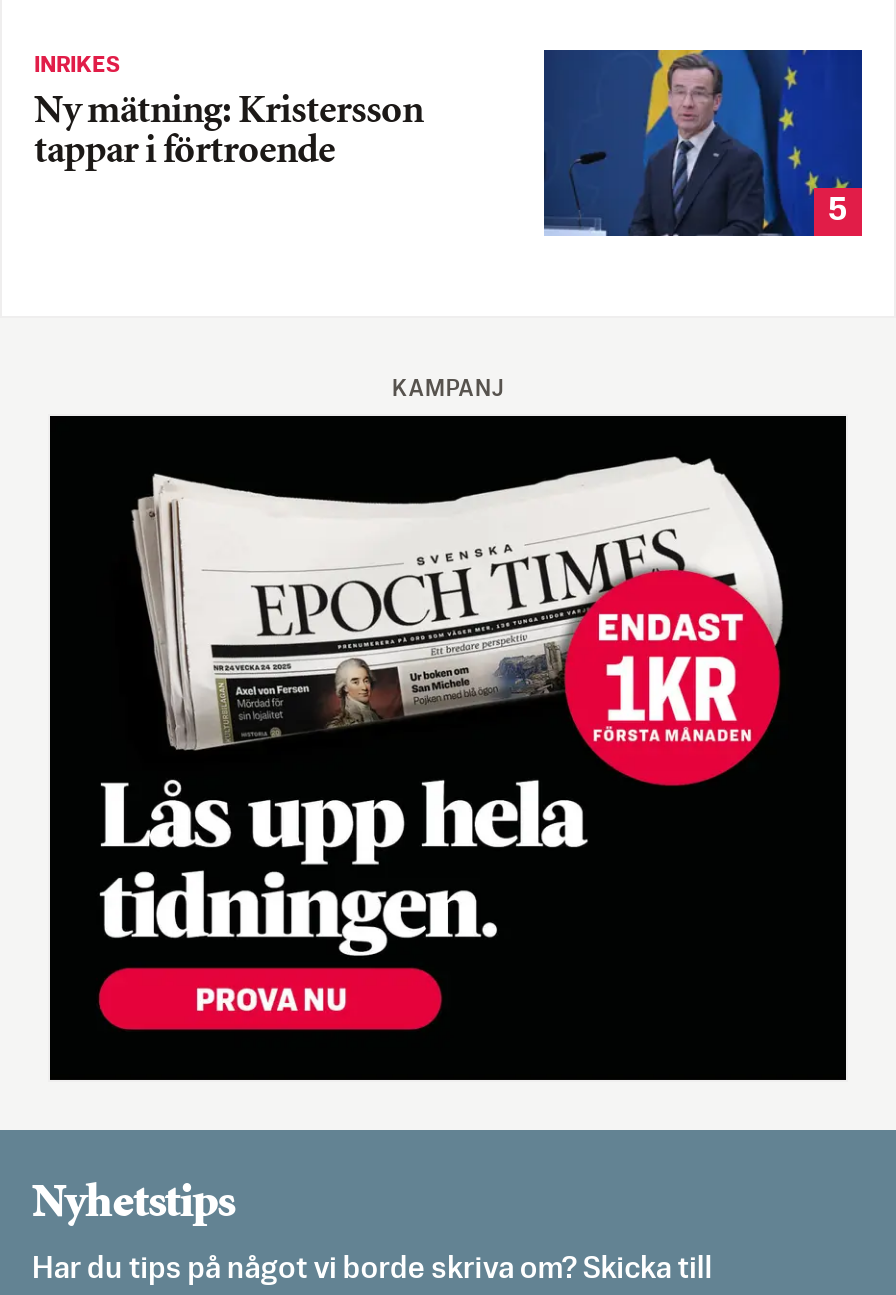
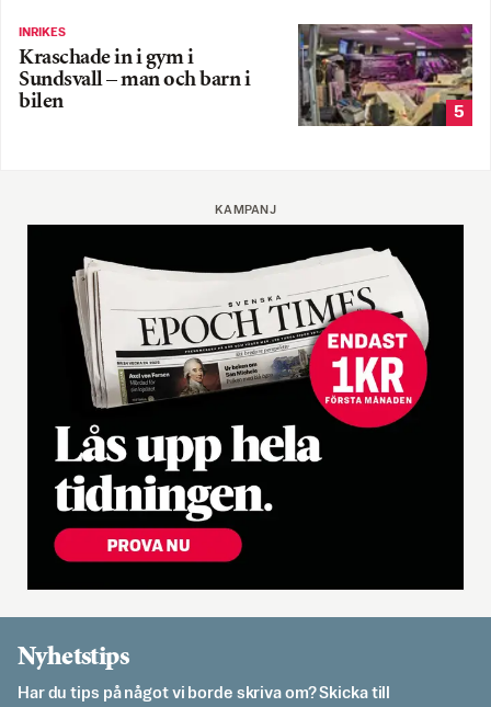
- [image]
+ [image]

- Ny mätning: Kristersson
- tappar i förtroende
+ Kraschade in i gym i
+ Sundsvall – man och barn i
+ bilen
